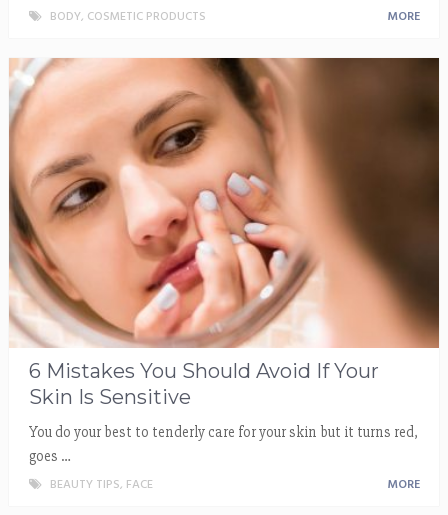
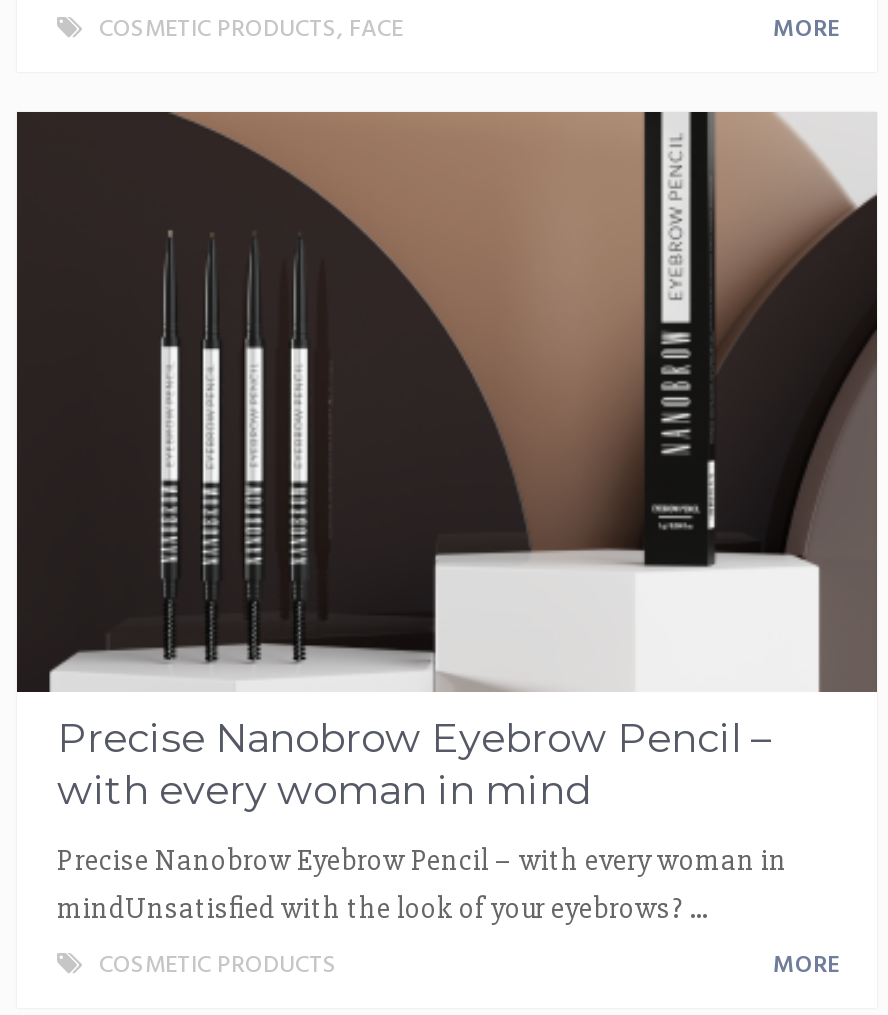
- BODY, COSMETIC PRODUCTS
+ COSMETIC PRODUCTS, FACE

- [image]
- 6 Mistakes You Should Avoid If Your
- Skin Is Sensitive
+ [image]
+ Precise Nanobrow Eyebrow Pencil –
+ with every woman in mind

- You do your best to tenderly care for your skin but it turns red,
- goes …
+ Precise Nanobrow Eyebrow Pencil – with every woman in
+ mindUnsatisfied with the look of your eyebrows? …

- BEAUTY TIPS, FACE
+ COSMETIC PRODUCTS
